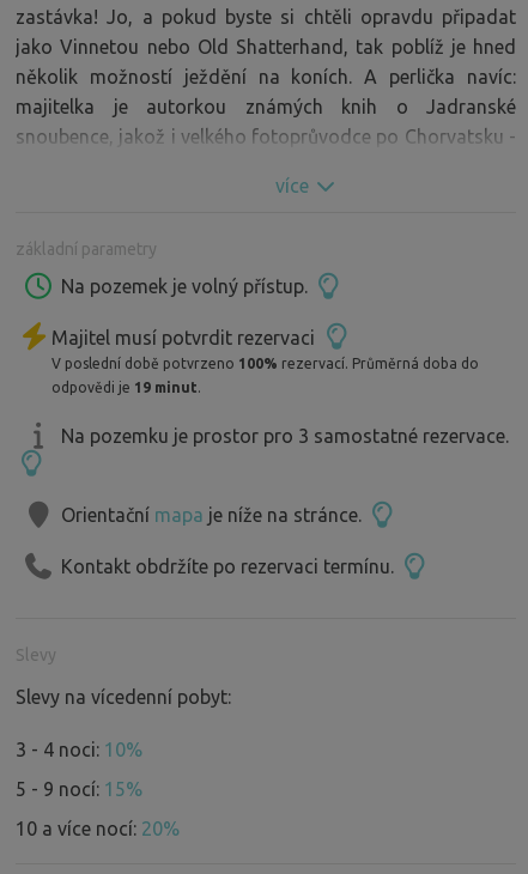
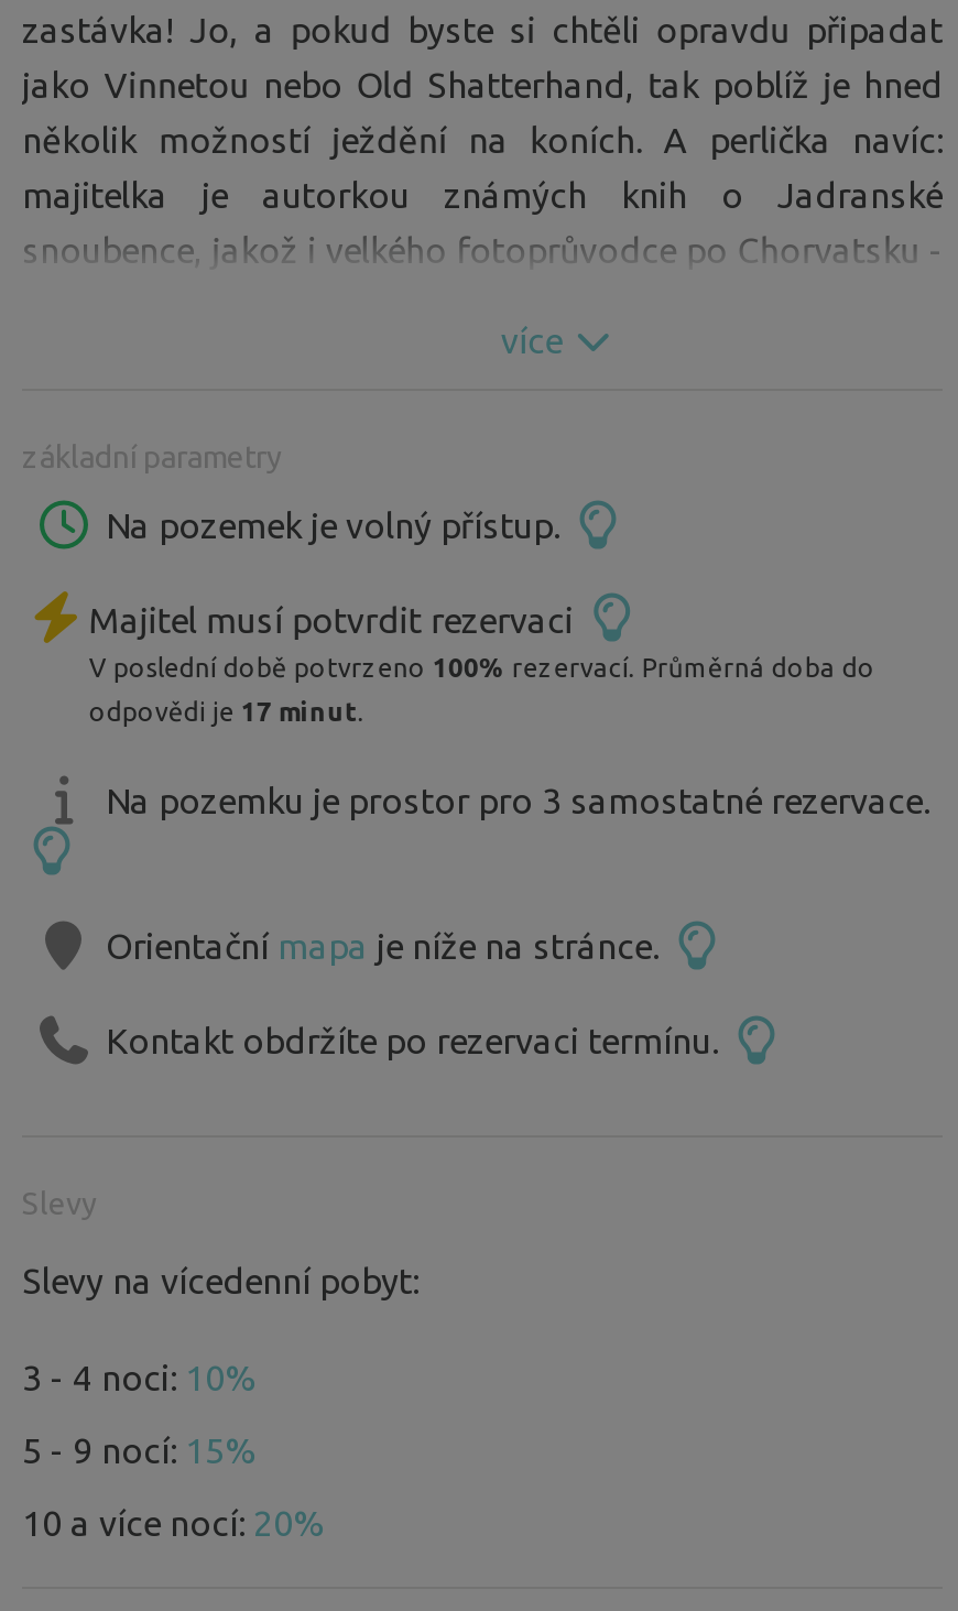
- odpovědi je 19 minut.
+ odpovědi je 17 minut.
